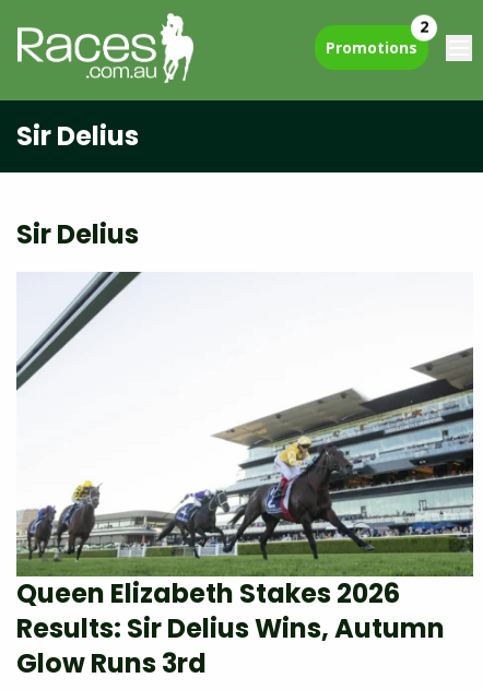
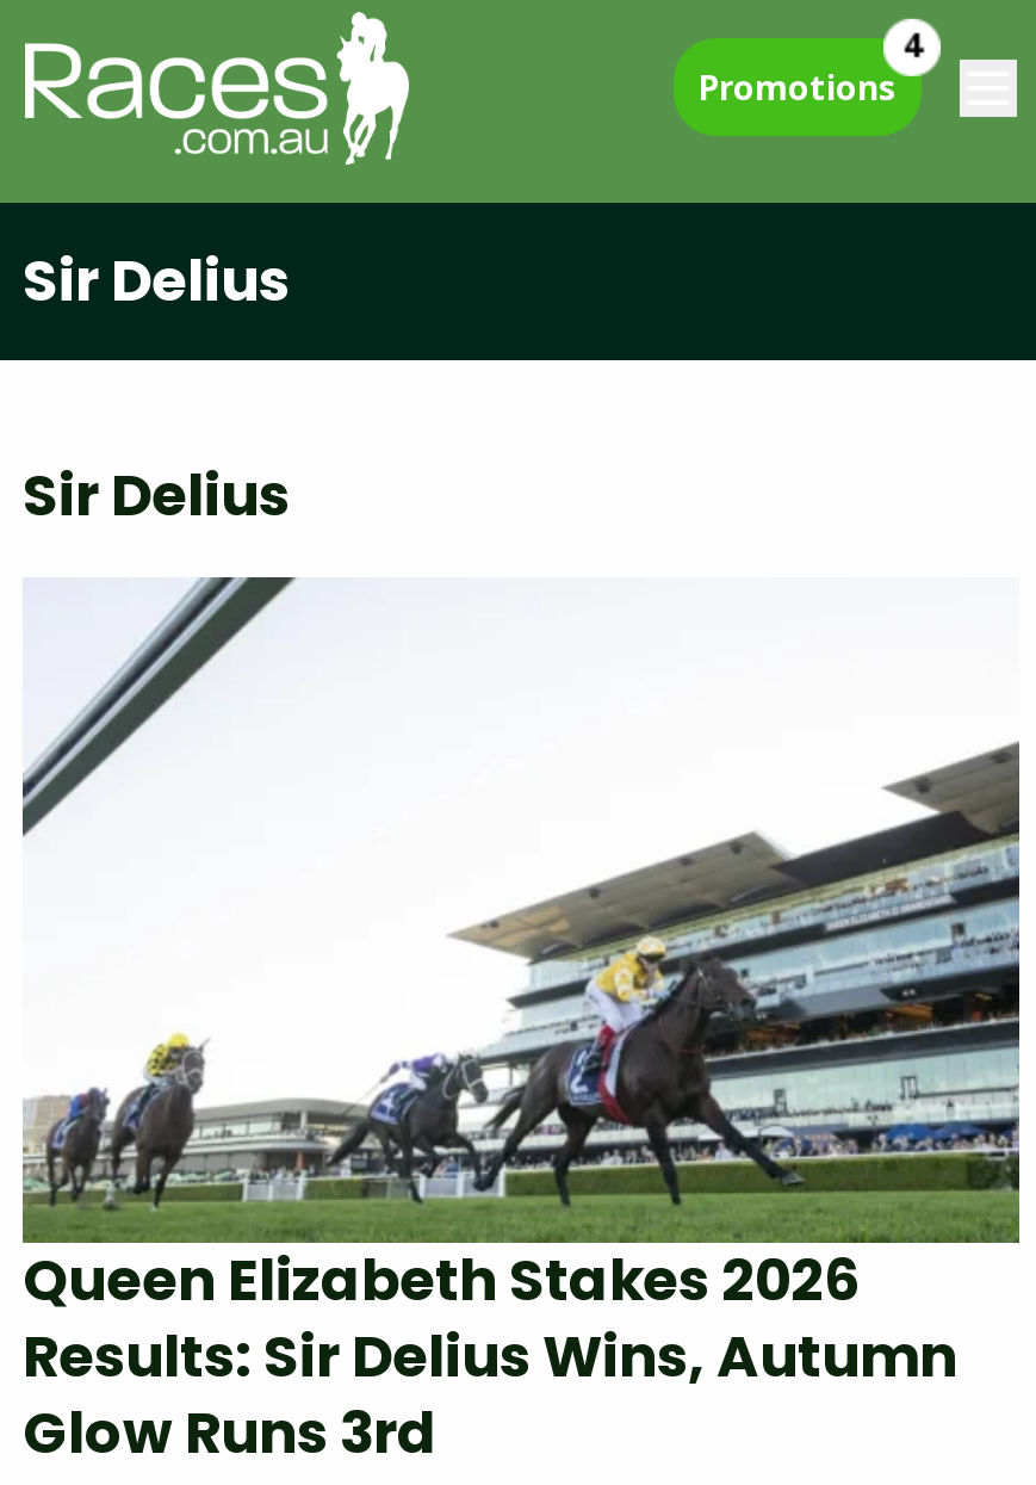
- 2
+ 4
